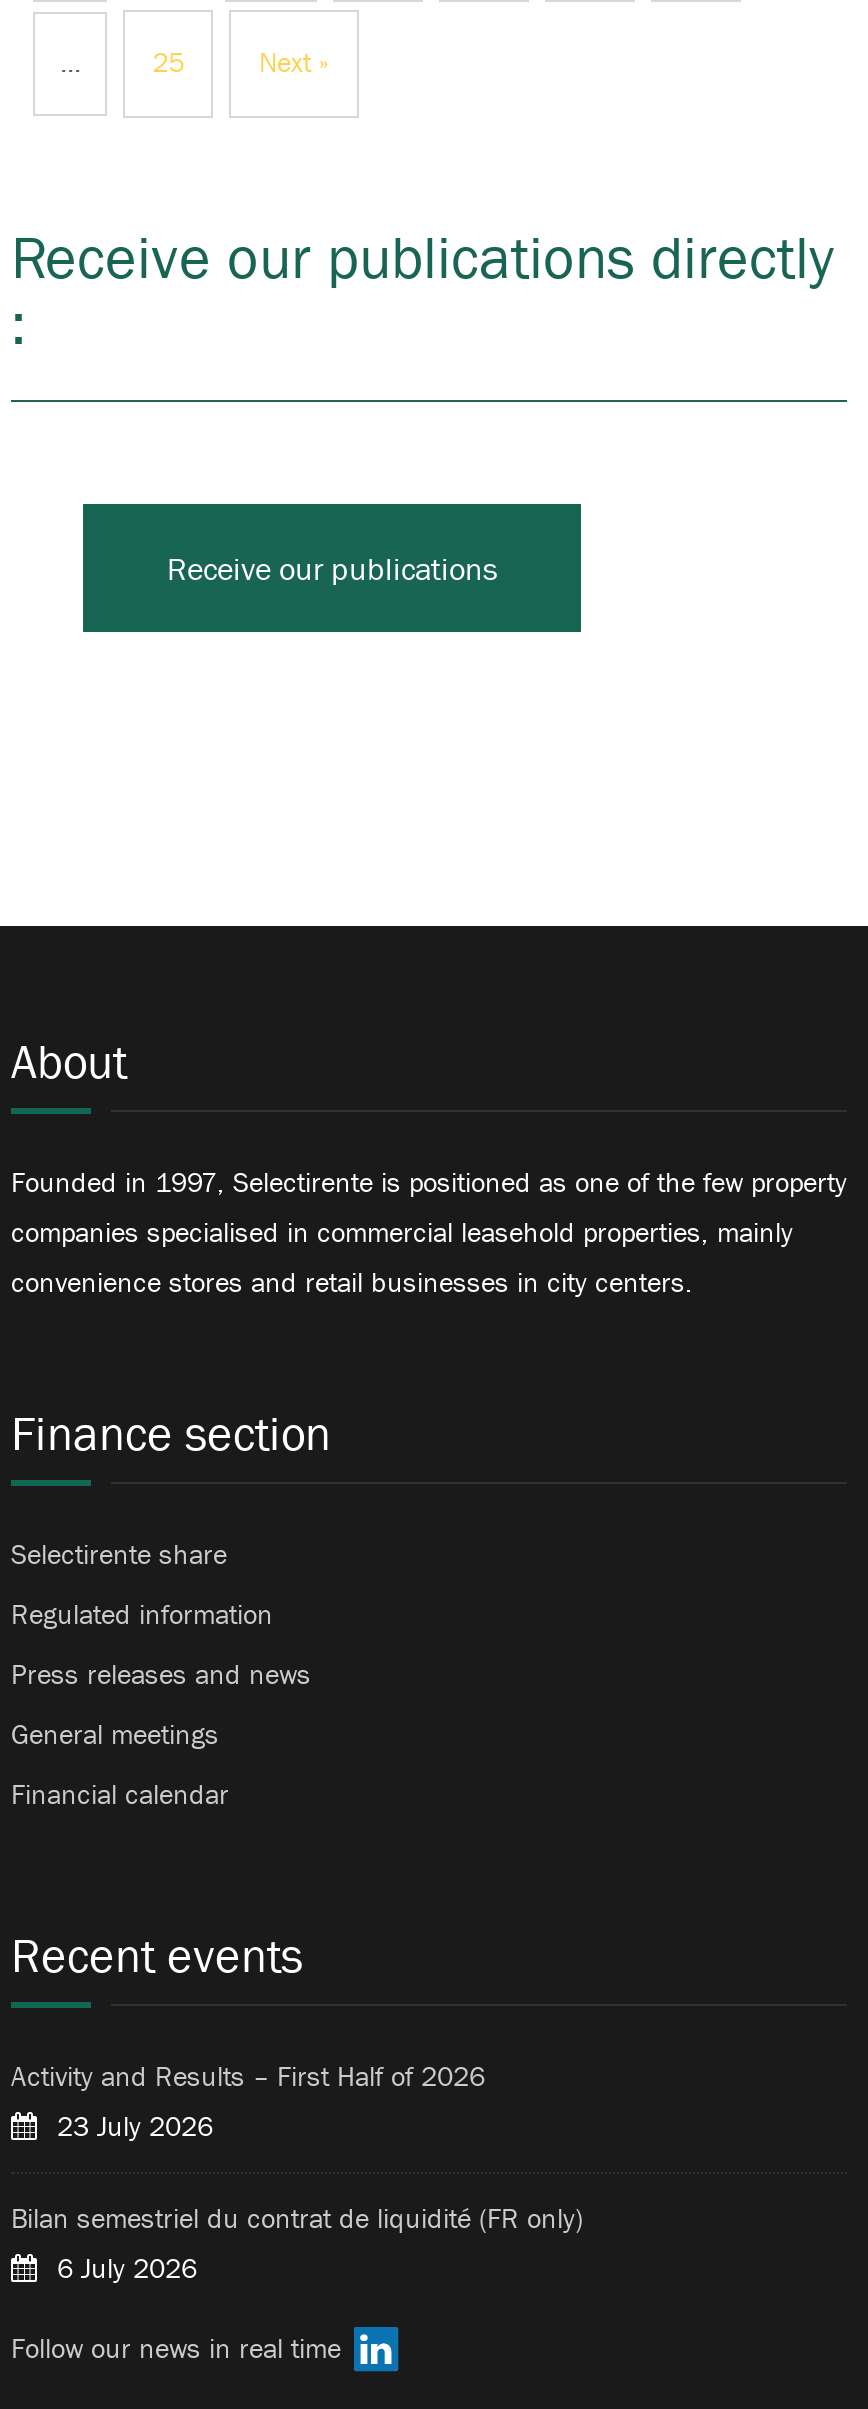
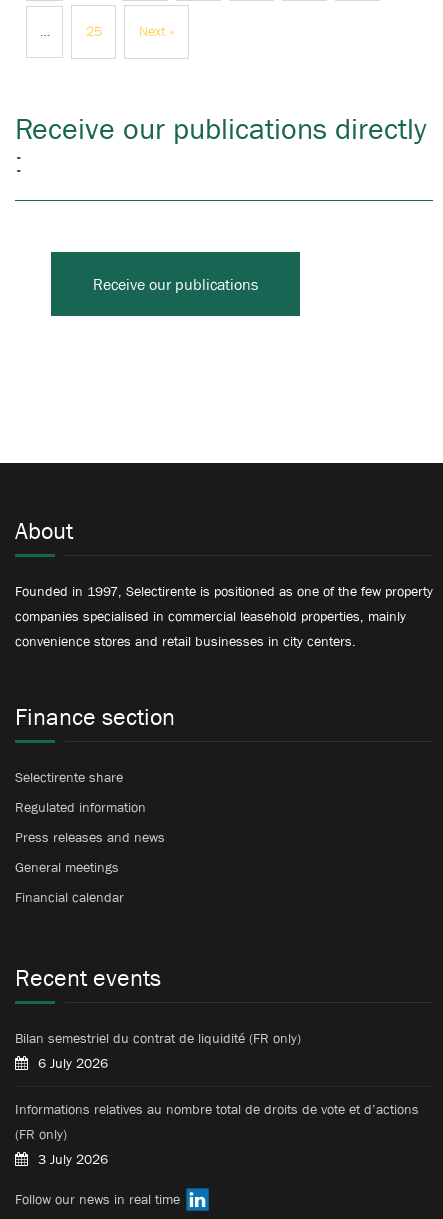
- Activity and Results – First Half of 2026
- 23 July 2026

moved up: Bilan semestriel du contrat de liquidité (FR only) | 6 July 2026

+ Informations relatives au nombre total de droits de vote et d’actions
+ (FR only)
+ 3 July 2026
